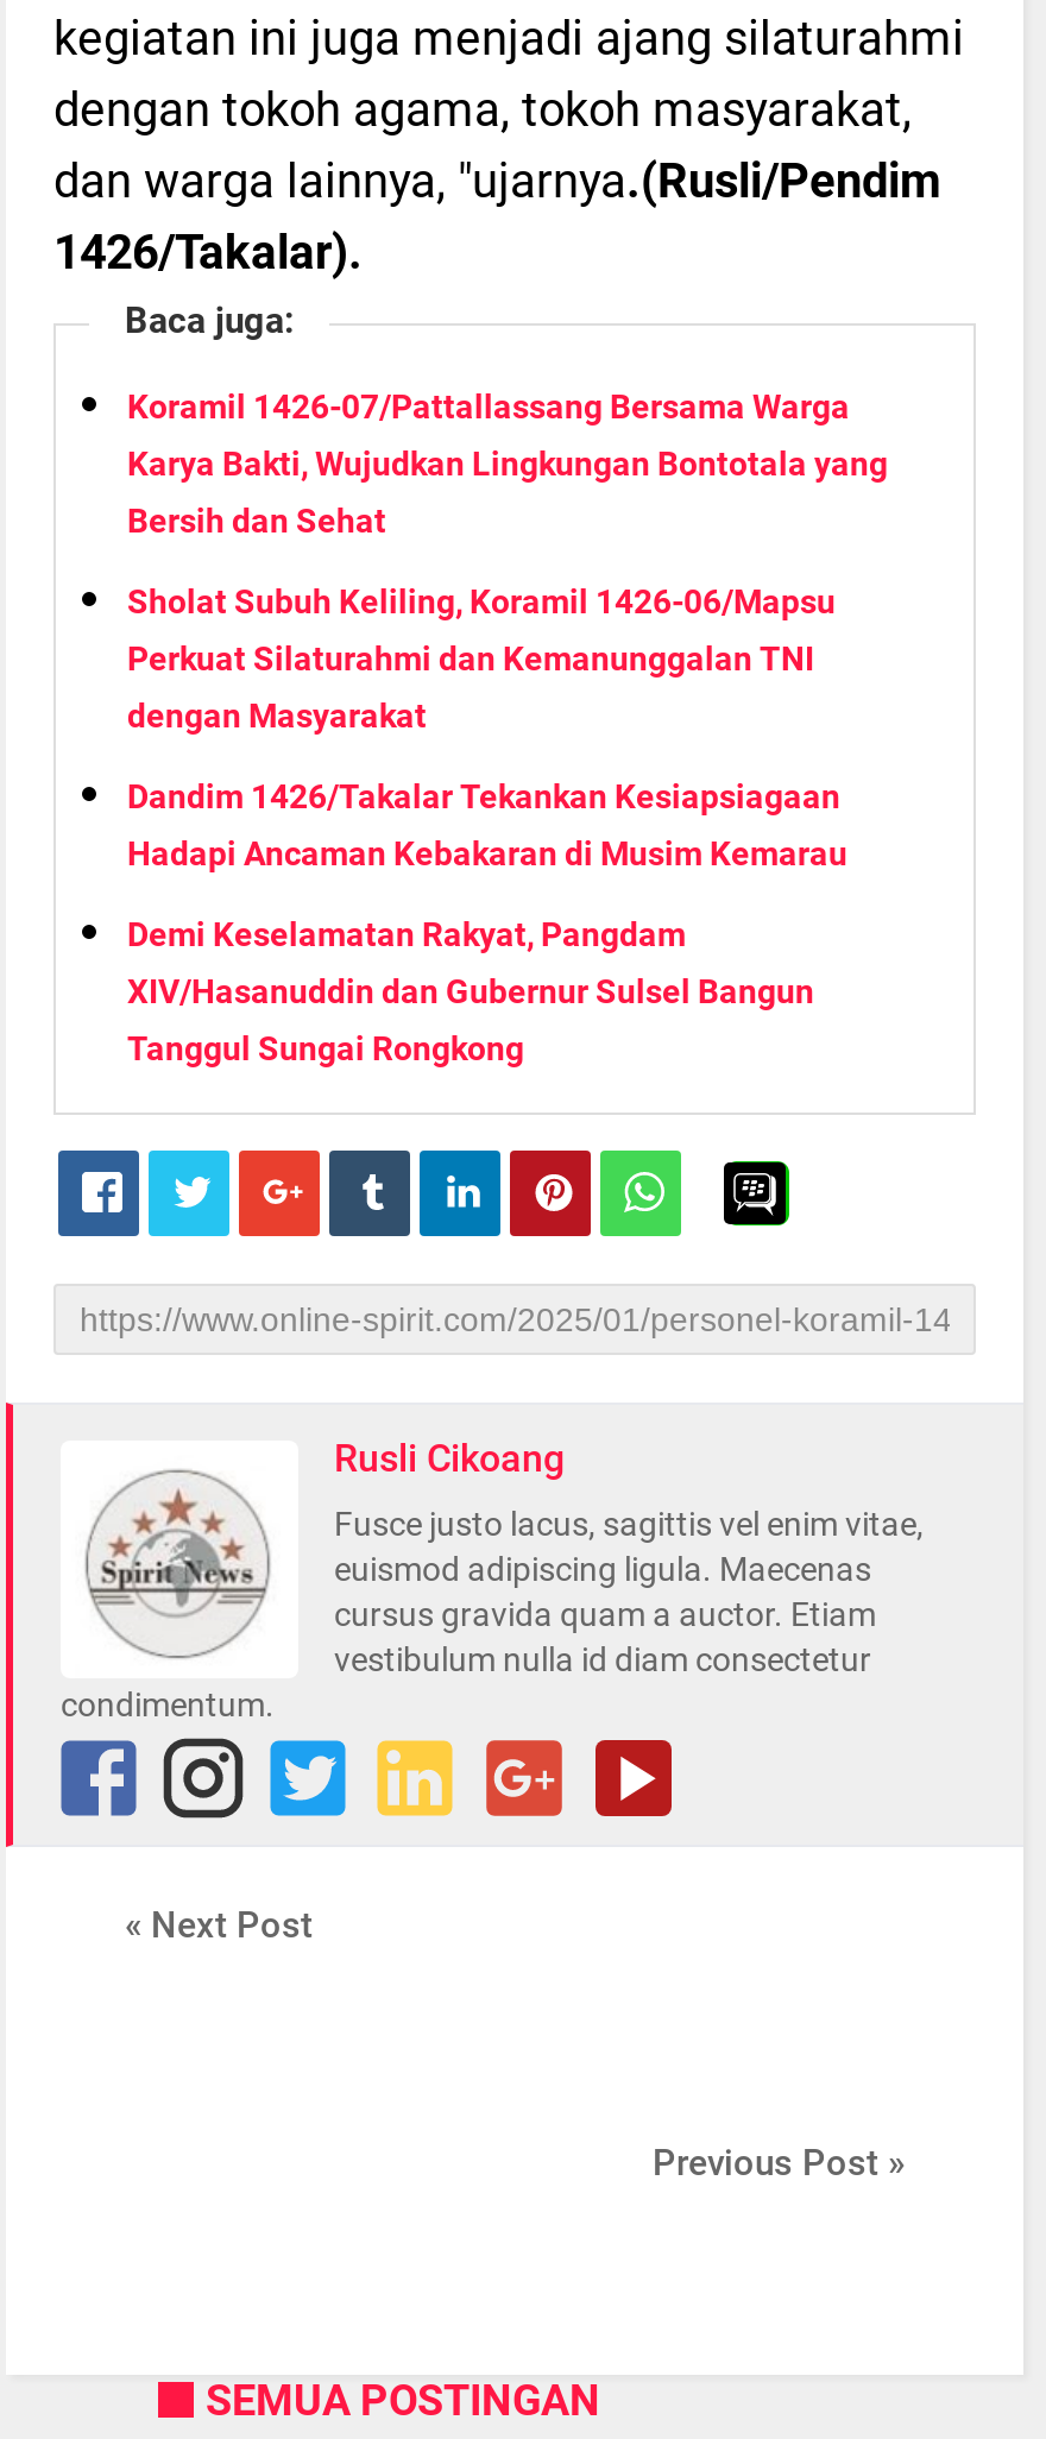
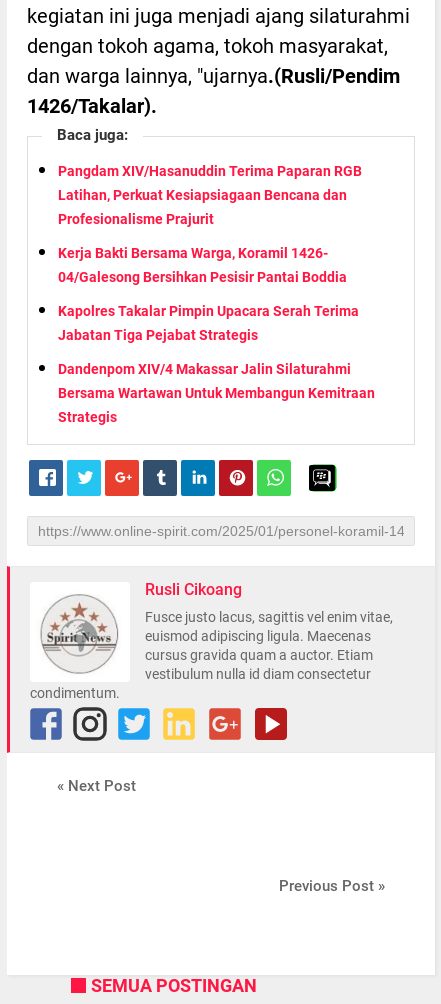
- Koramil 1426-07/Pattallassang Bersama Warga
- Karya Bakti, Wujudkan Lingkungan Bontotala yang
- Bersih dan Sehat
- Sholat Subuh Keliling, Koramil 1426-06/Mapsu
- Perkuat Silaturahmi dan Kemanunggalan TNI
- dengan Masyarakat
- Dandim 1426/Takalar Tekankan Kesiapsiagaan
- Hadapi Ancaman Kebakaran di Musim Kemarau
- Demi Keselamatan Rakyat, Pangdam
- XIV/Hasanuddin dan Gubernur Sulsel Bangun
- Tanggul Sungai Rongkong
+ Pangdam XIV/Hasanuddin Terima Paparan RGB
+ Latihan, Perkuat Kesiapsiagaan Bencana dan
+ Profesionalisme Prajurit
+ Kerja Bakti Bersama Warga, Koramil 1426-
+ 04/Galesong Bersihkan Pesisir Pantai Boddia
+ Kapolres Takalar Pimpin Upacara Serah Terima
+ Jabatan Tiga Pejabat Strategis
+ Dandenpom XIV/4 Makassar Jalin Silaturahmi
+ Bersama Wartawan Untuk Membangun Kemitraan
+ Strategis
